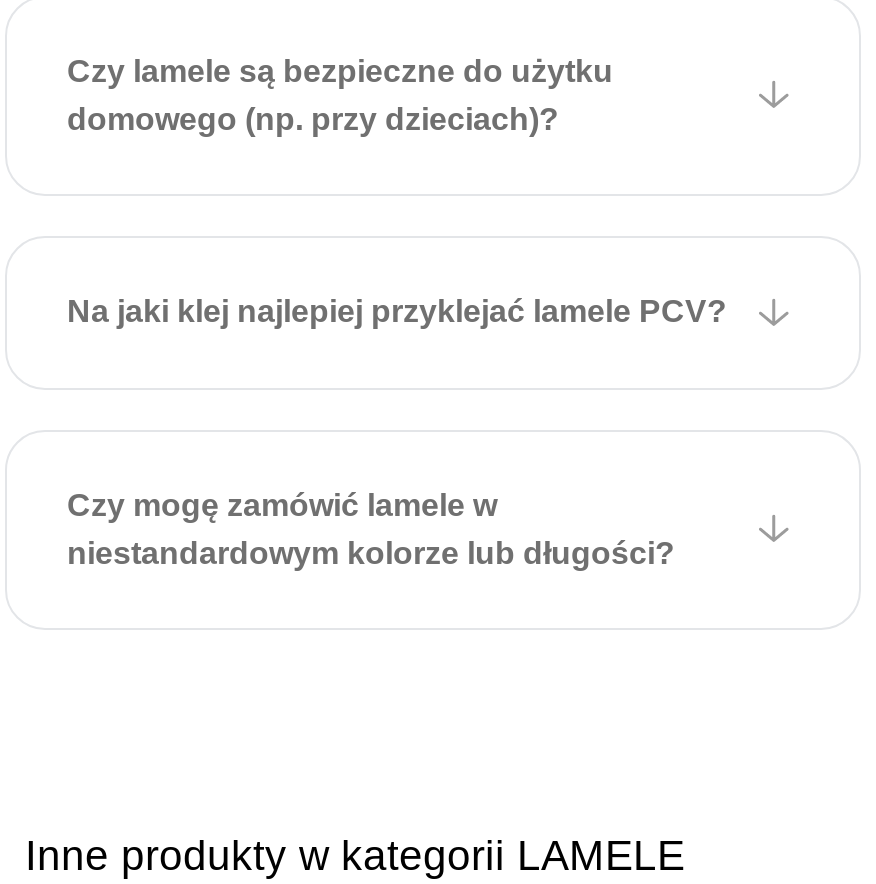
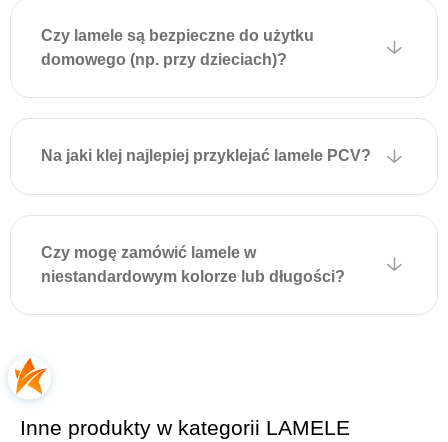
+ [image]
